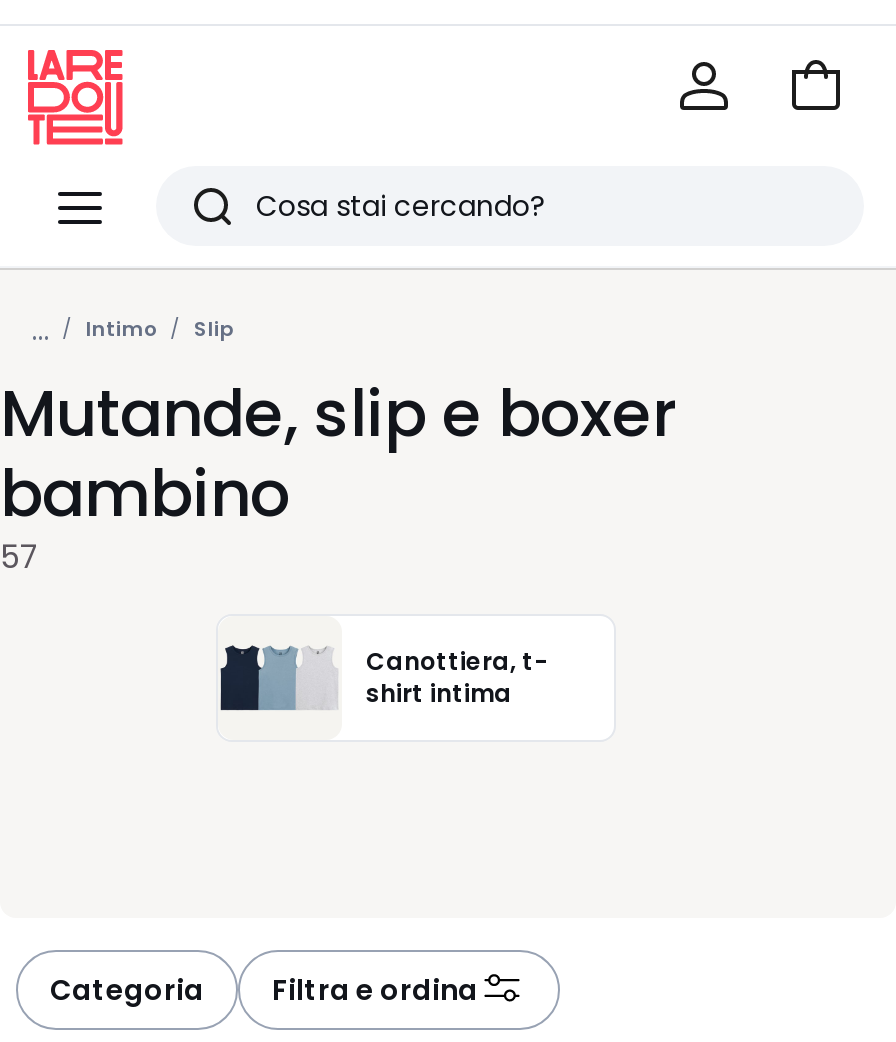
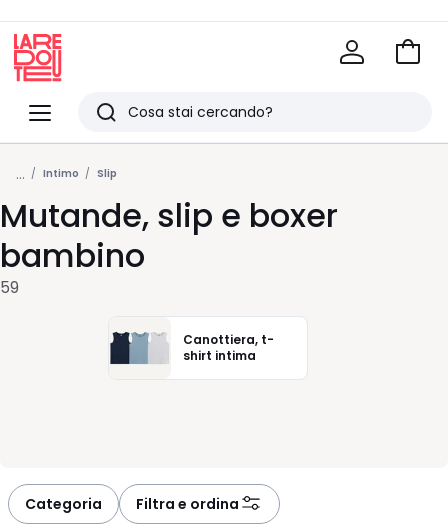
- 57
+ 59
